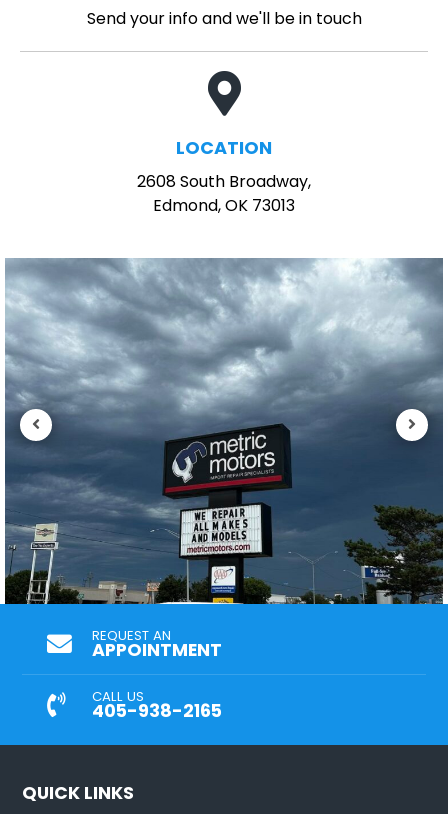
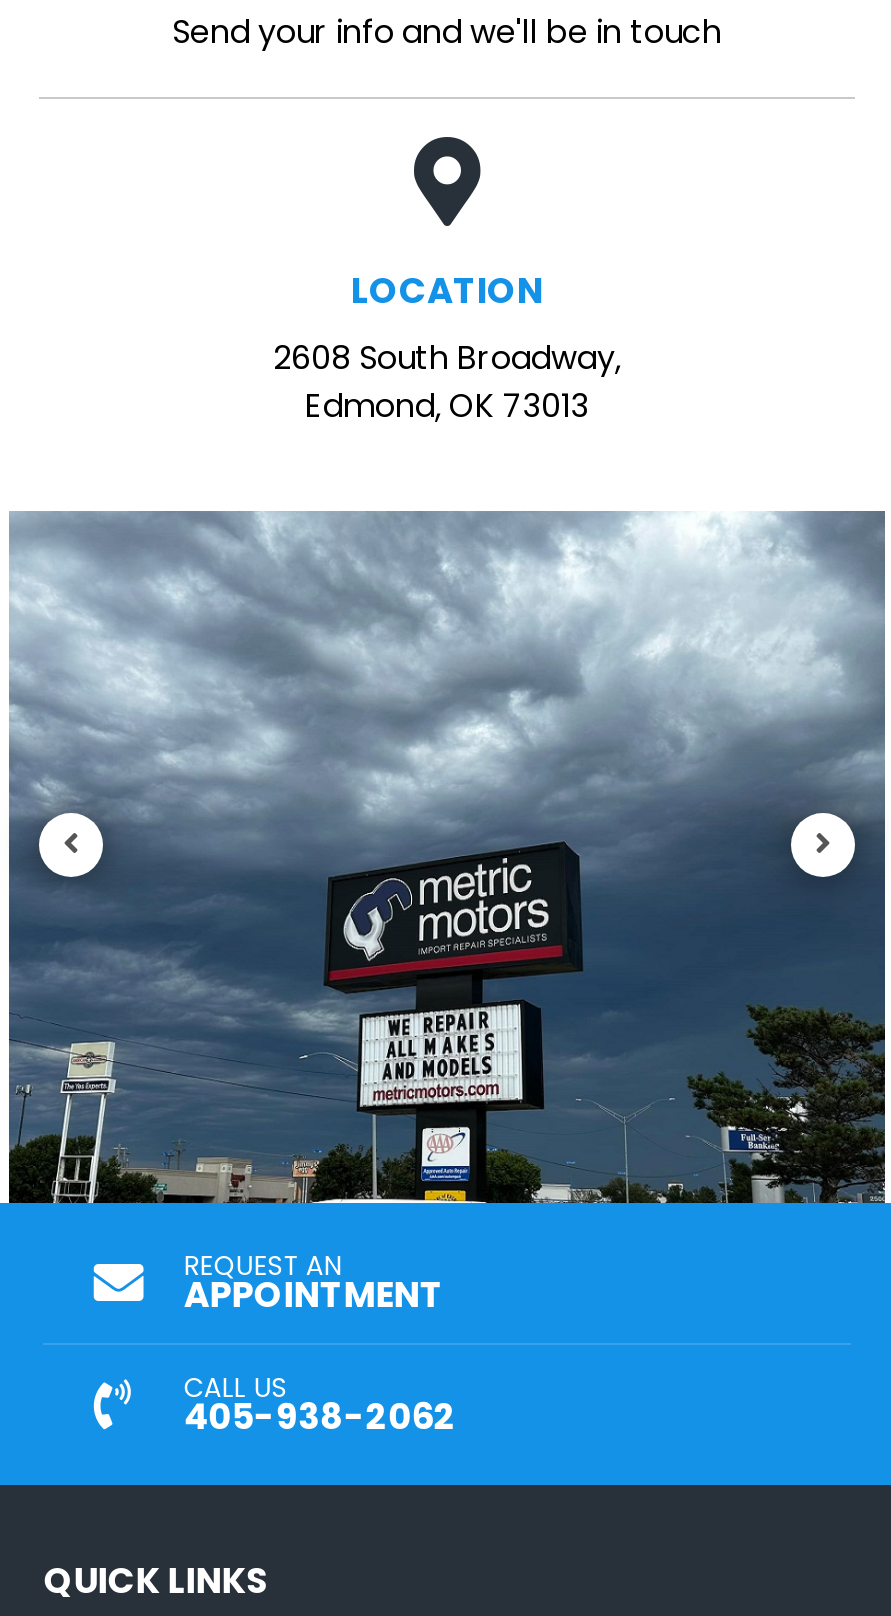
- 405-938-2165
+ 405-938-2062
